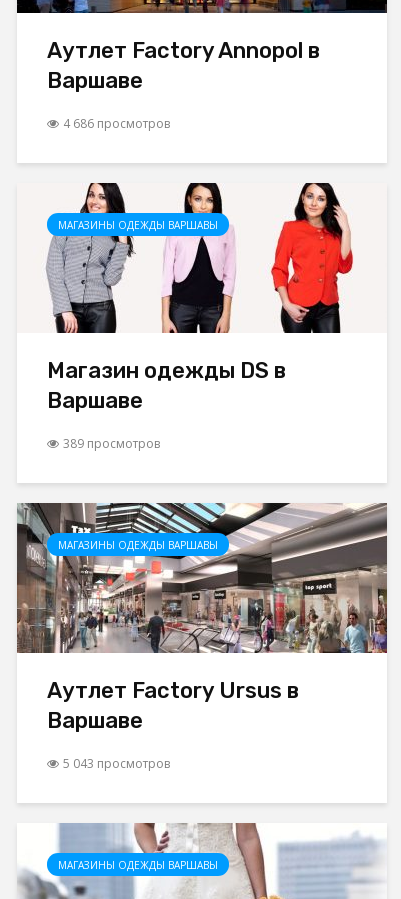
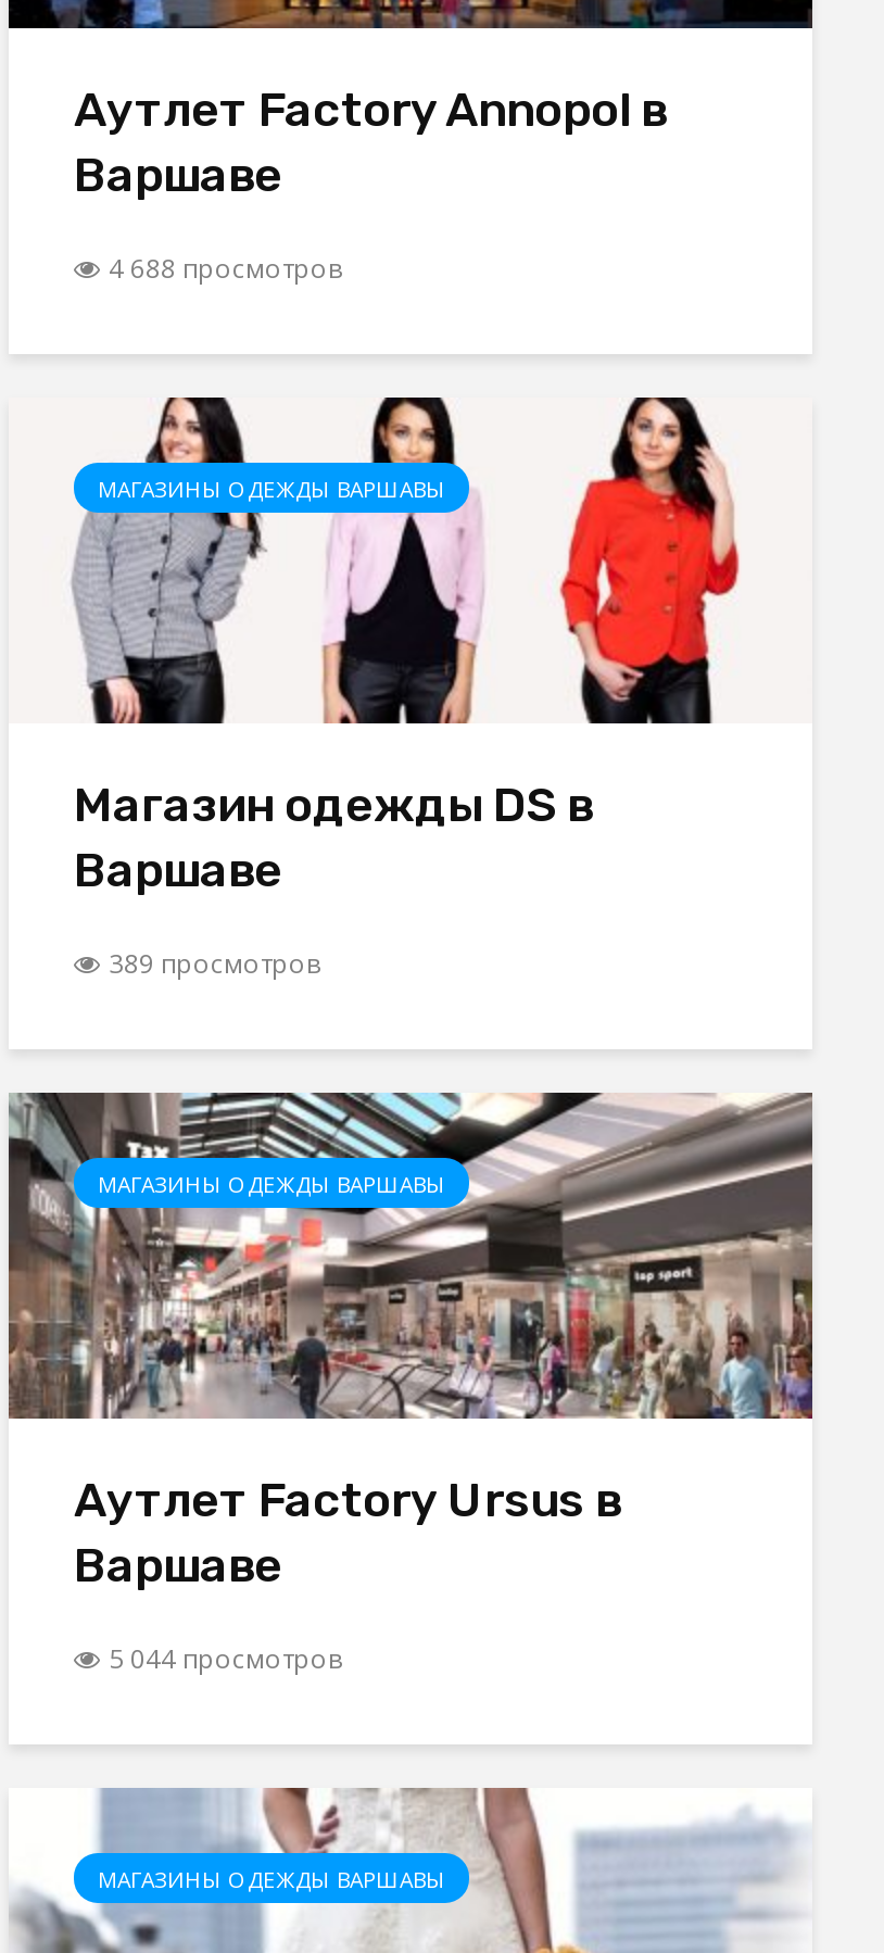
- 4 686 просмотров
+ 4 688 просмотров

- 5 043 просмотров
+ 5 044 просмотров
